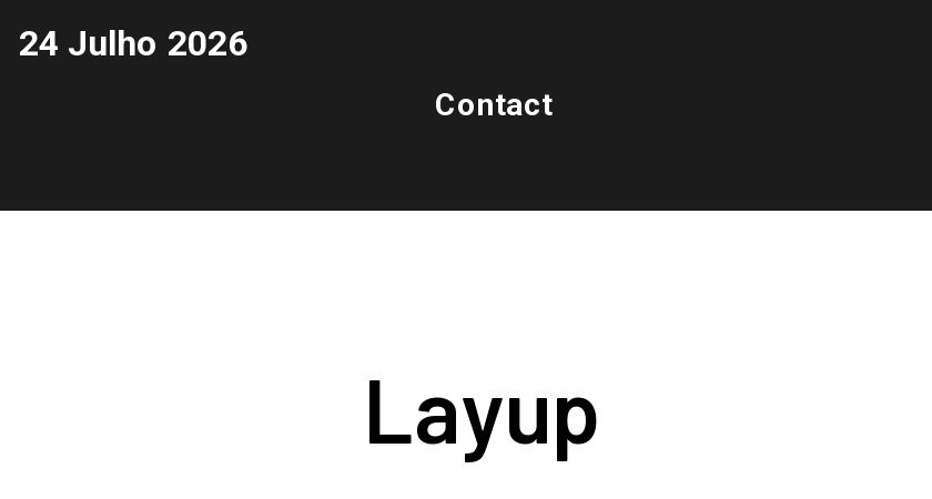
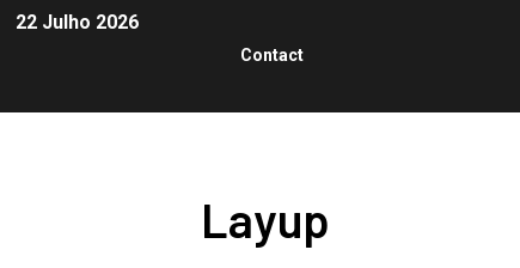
- 24 Julho 2026
+ 22 Julho 2026
